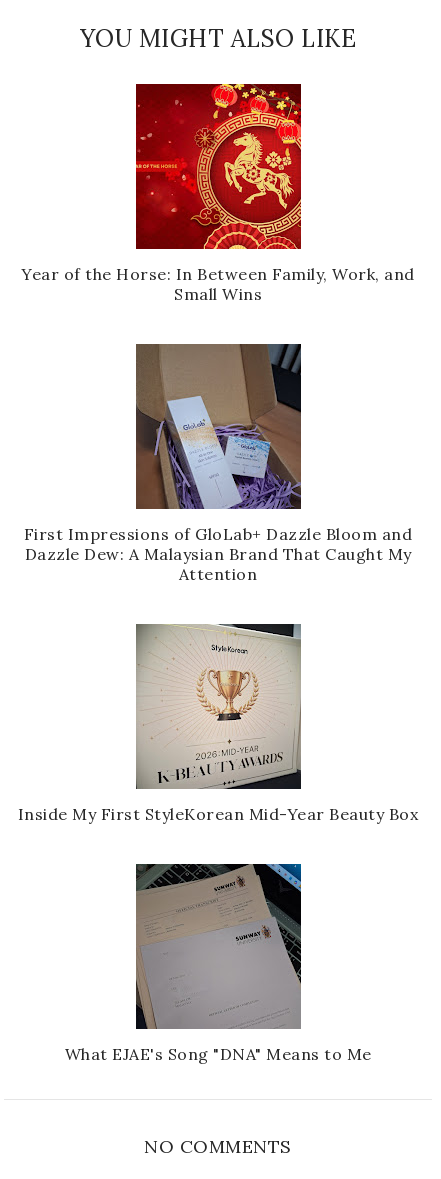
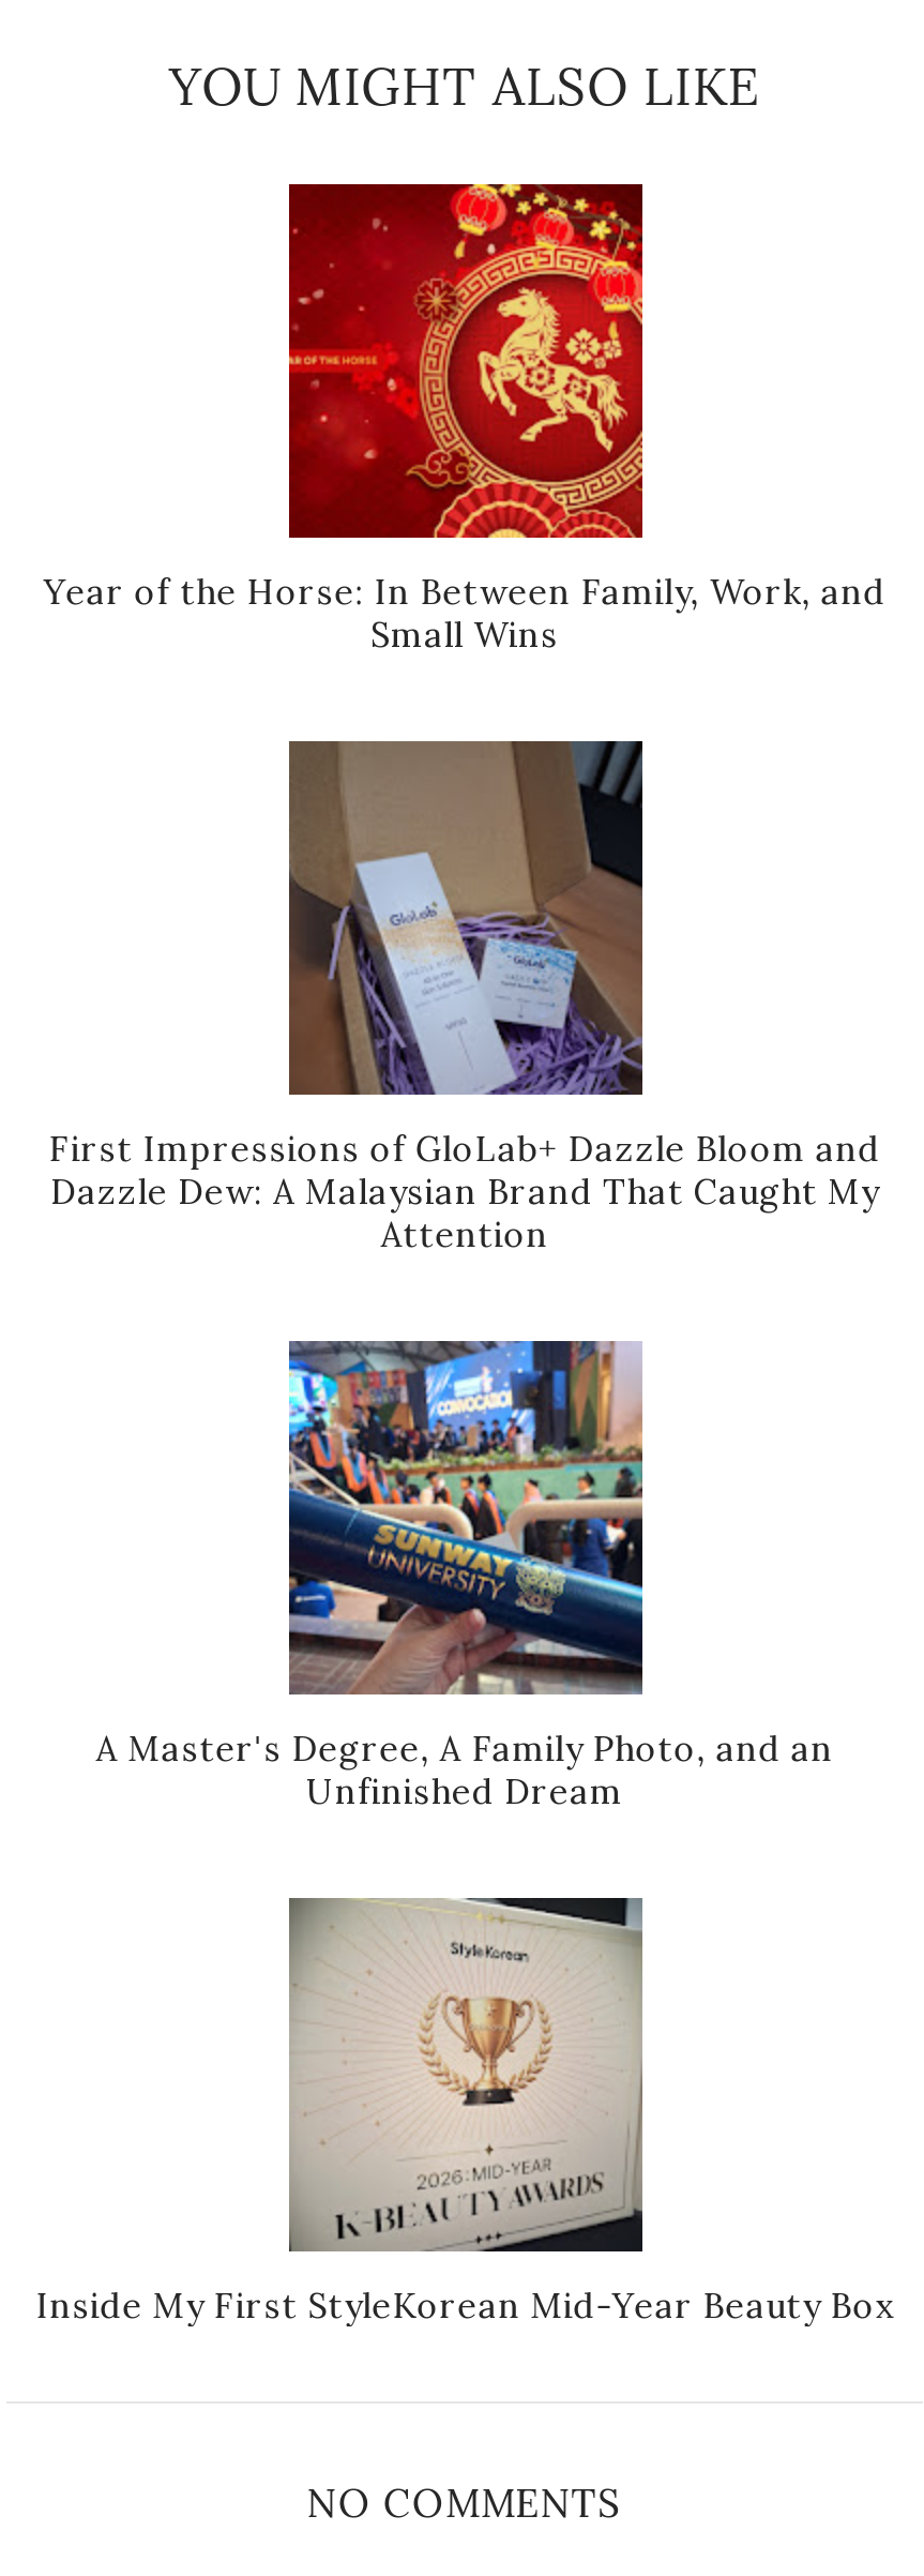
+ [image]
+ A Master's Degree, A Family Photo, and an
+ Unfinished Dream

moved down: [image] | Inside My First StyleKorean Mid-Year Beauty Box

- [image]
- What EJAE's Song "DNA" Means to Me
